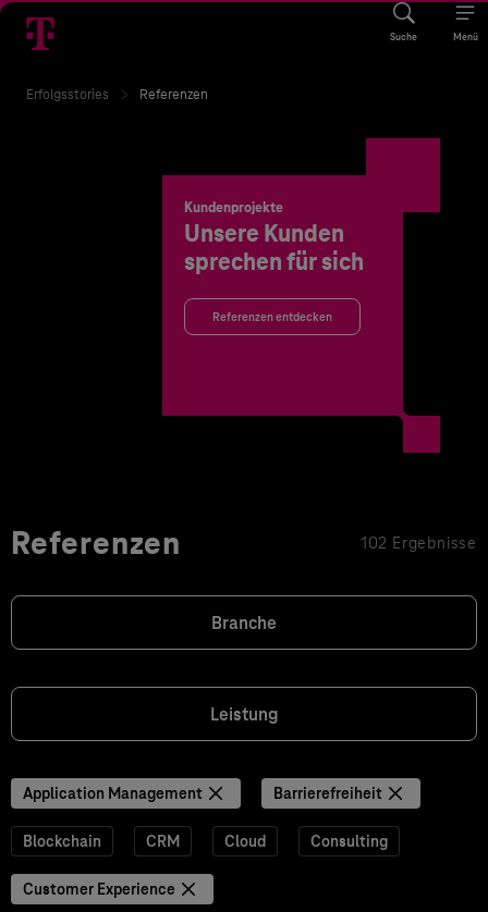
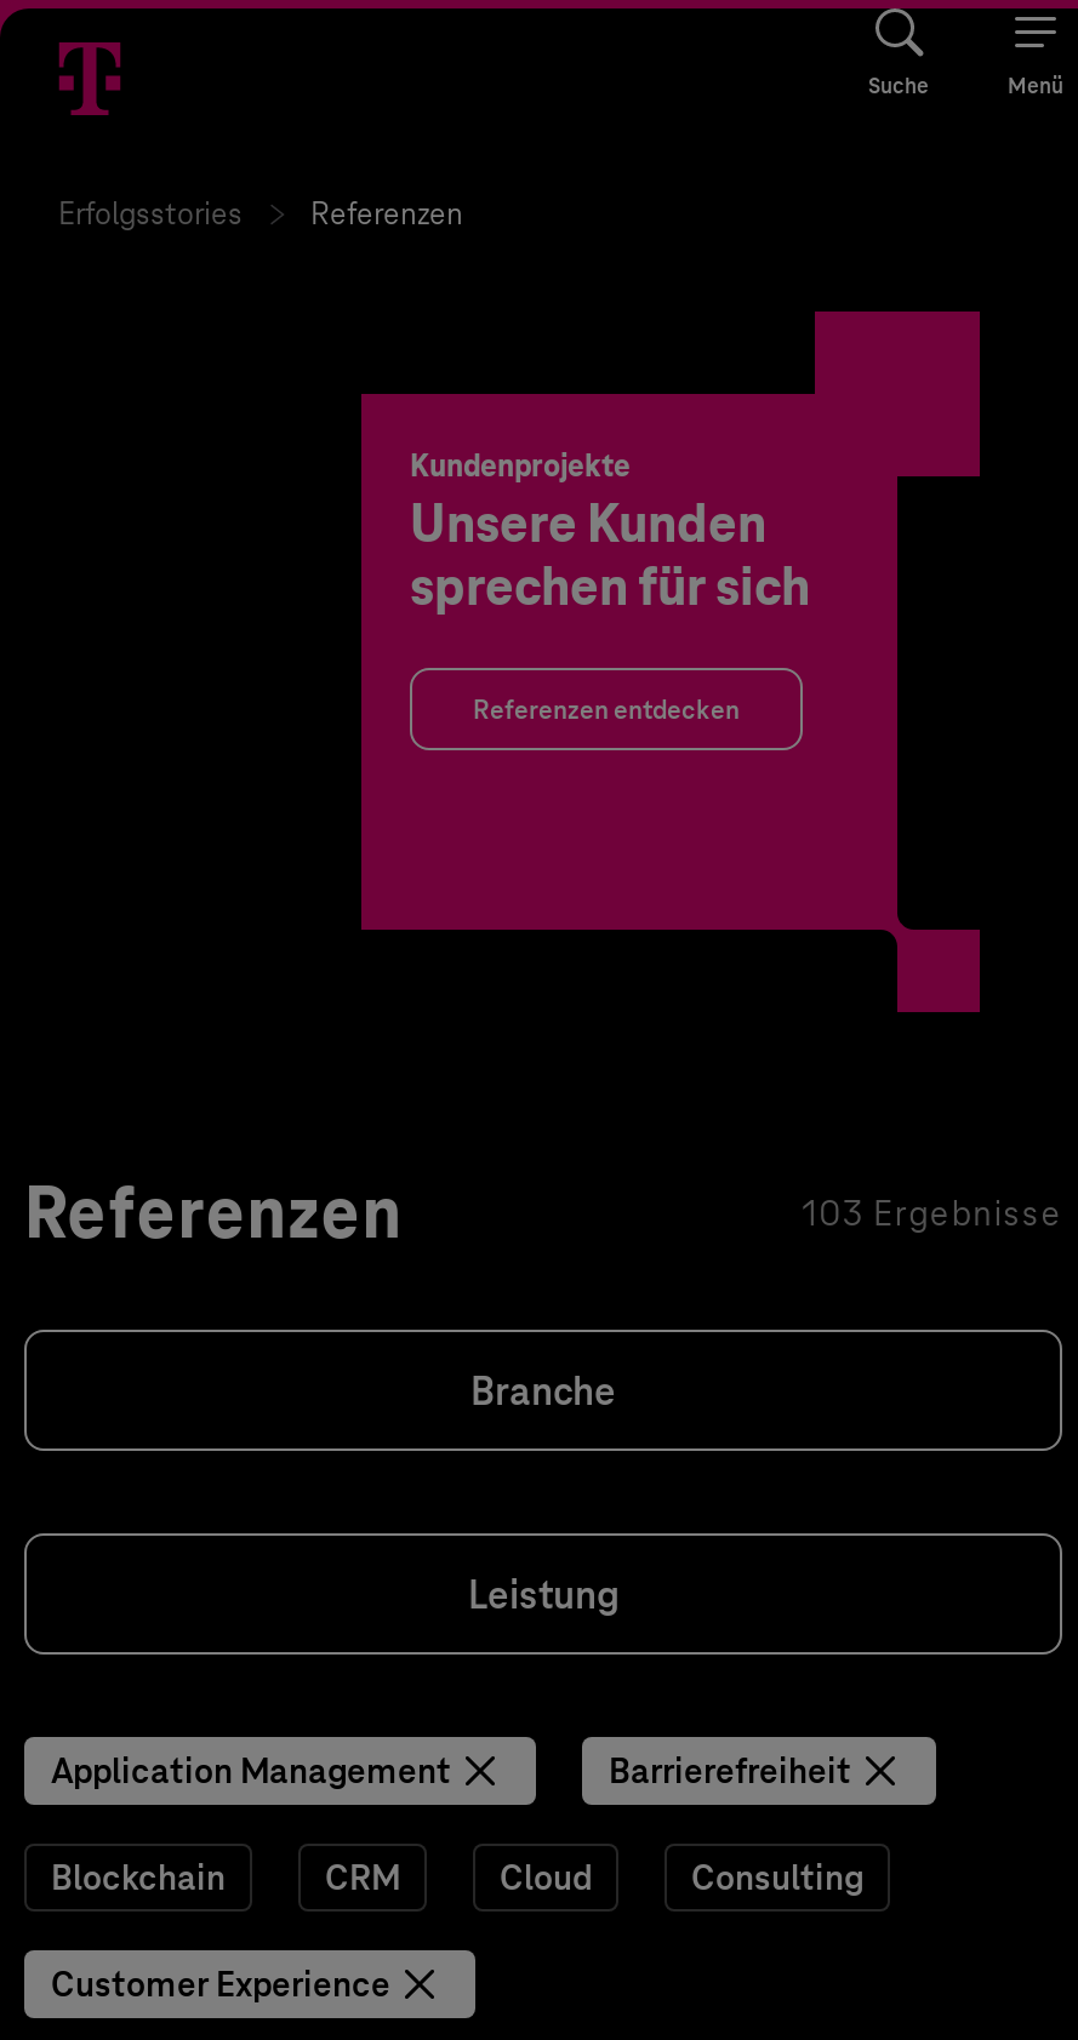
- 102 Ergebnisse
+ 103 Ergebnisse
